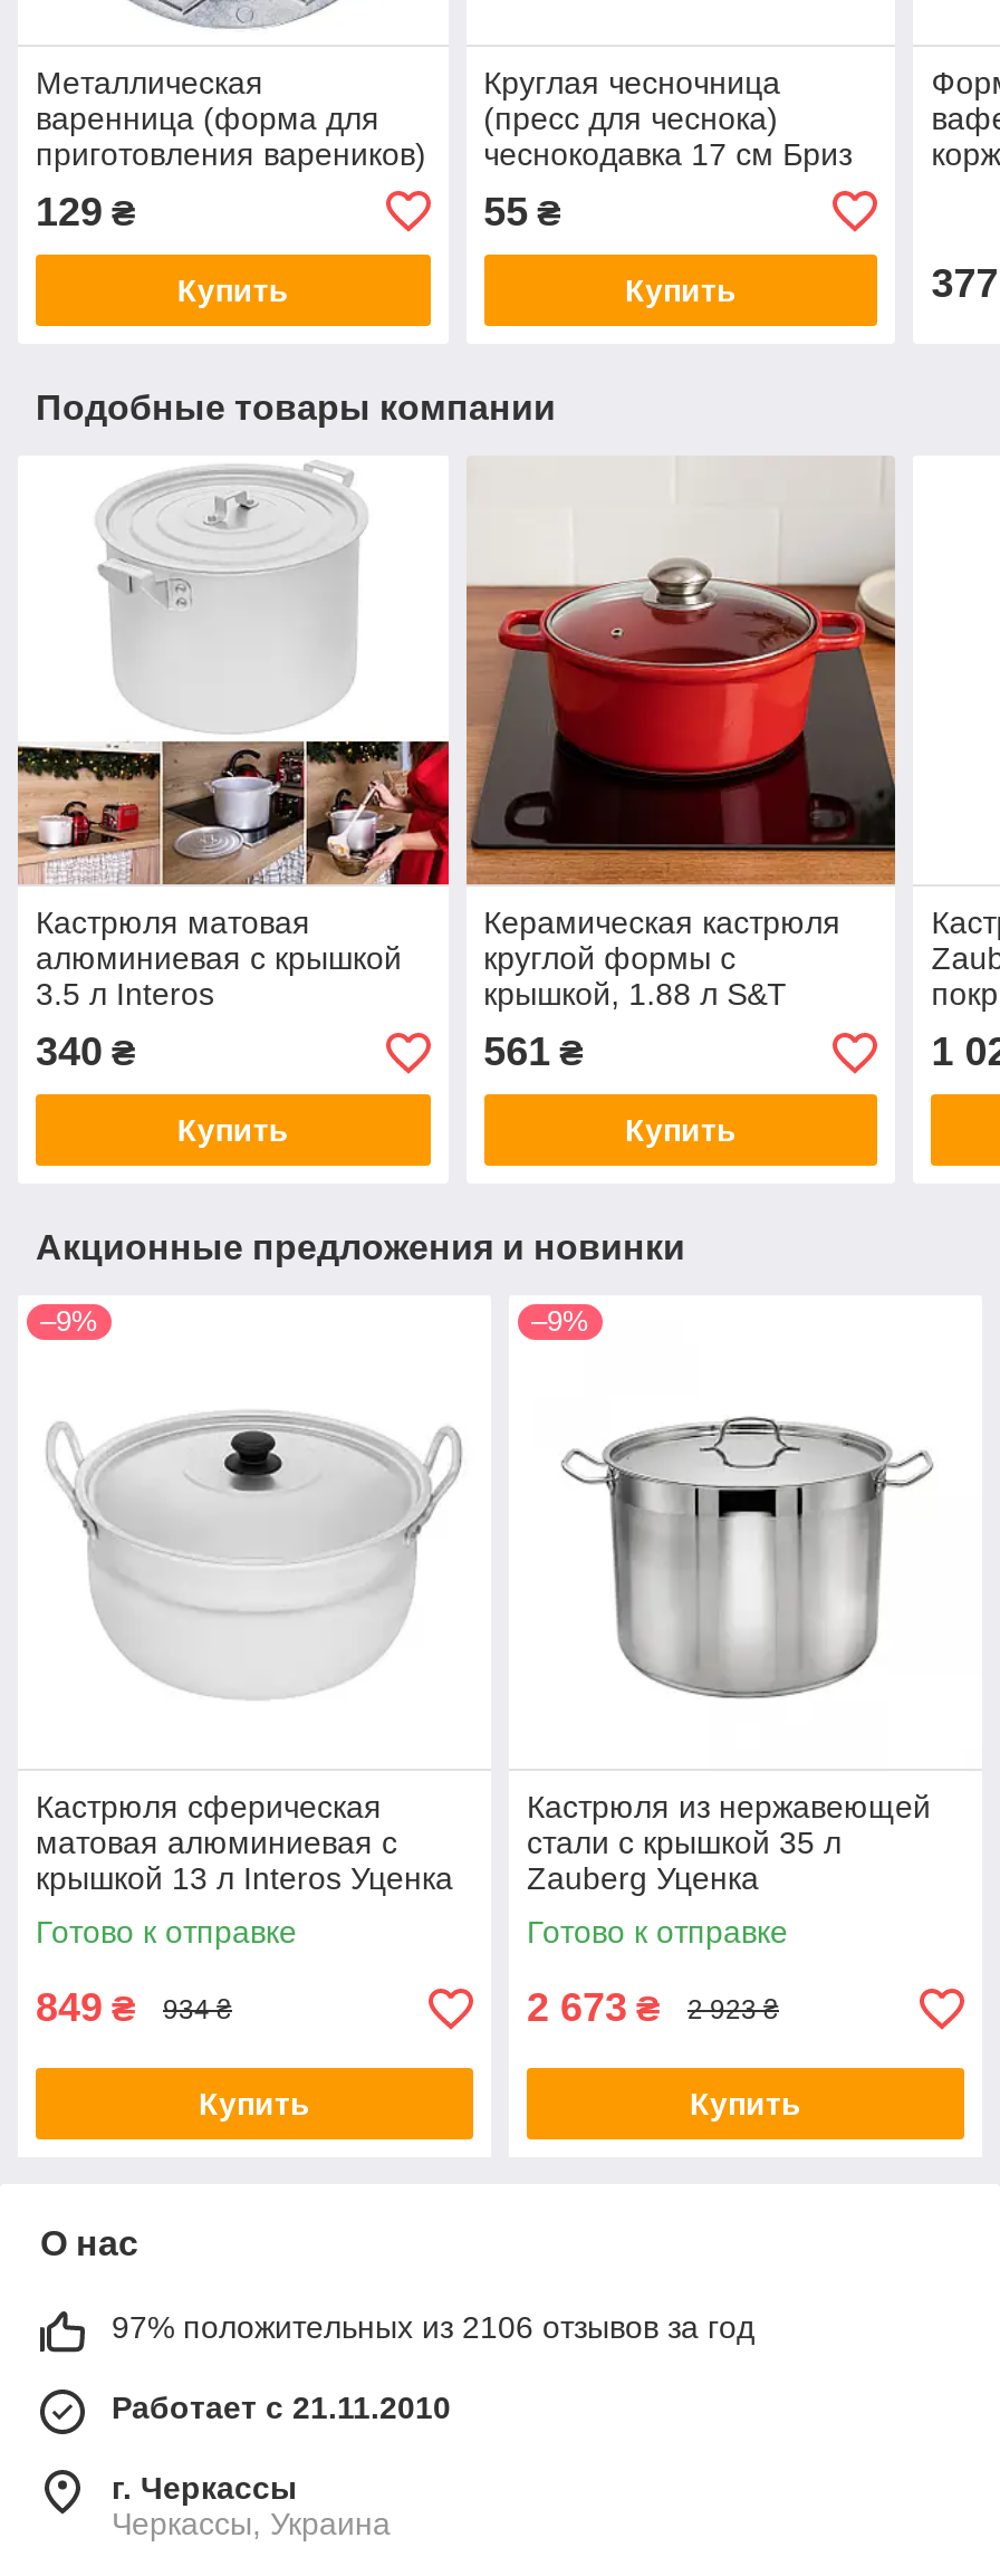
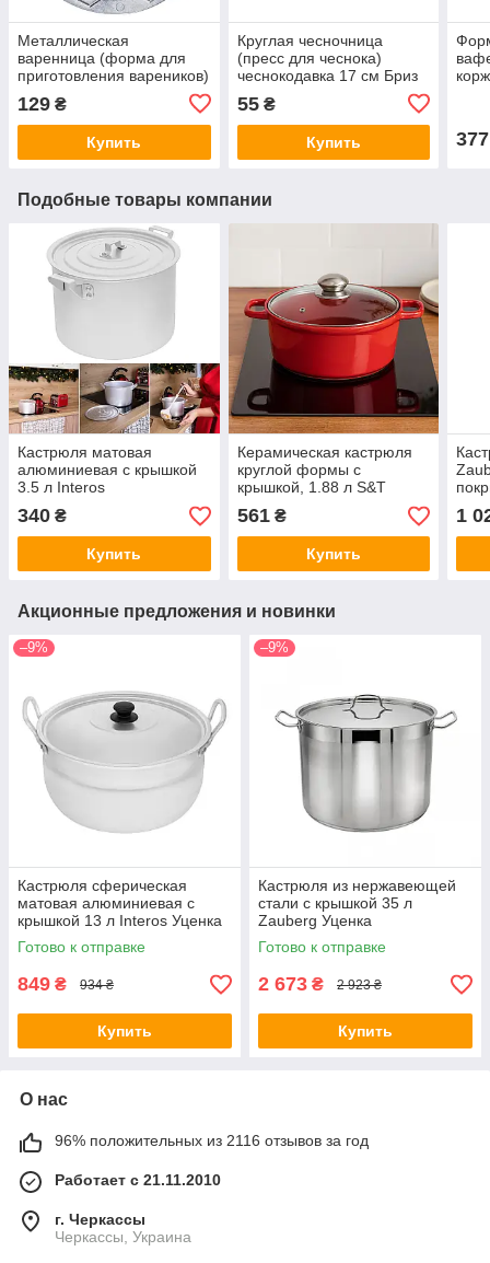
- 97% положительных из 2106 отзывов за год
+ 96% положительных из 2116 отзывов за год
